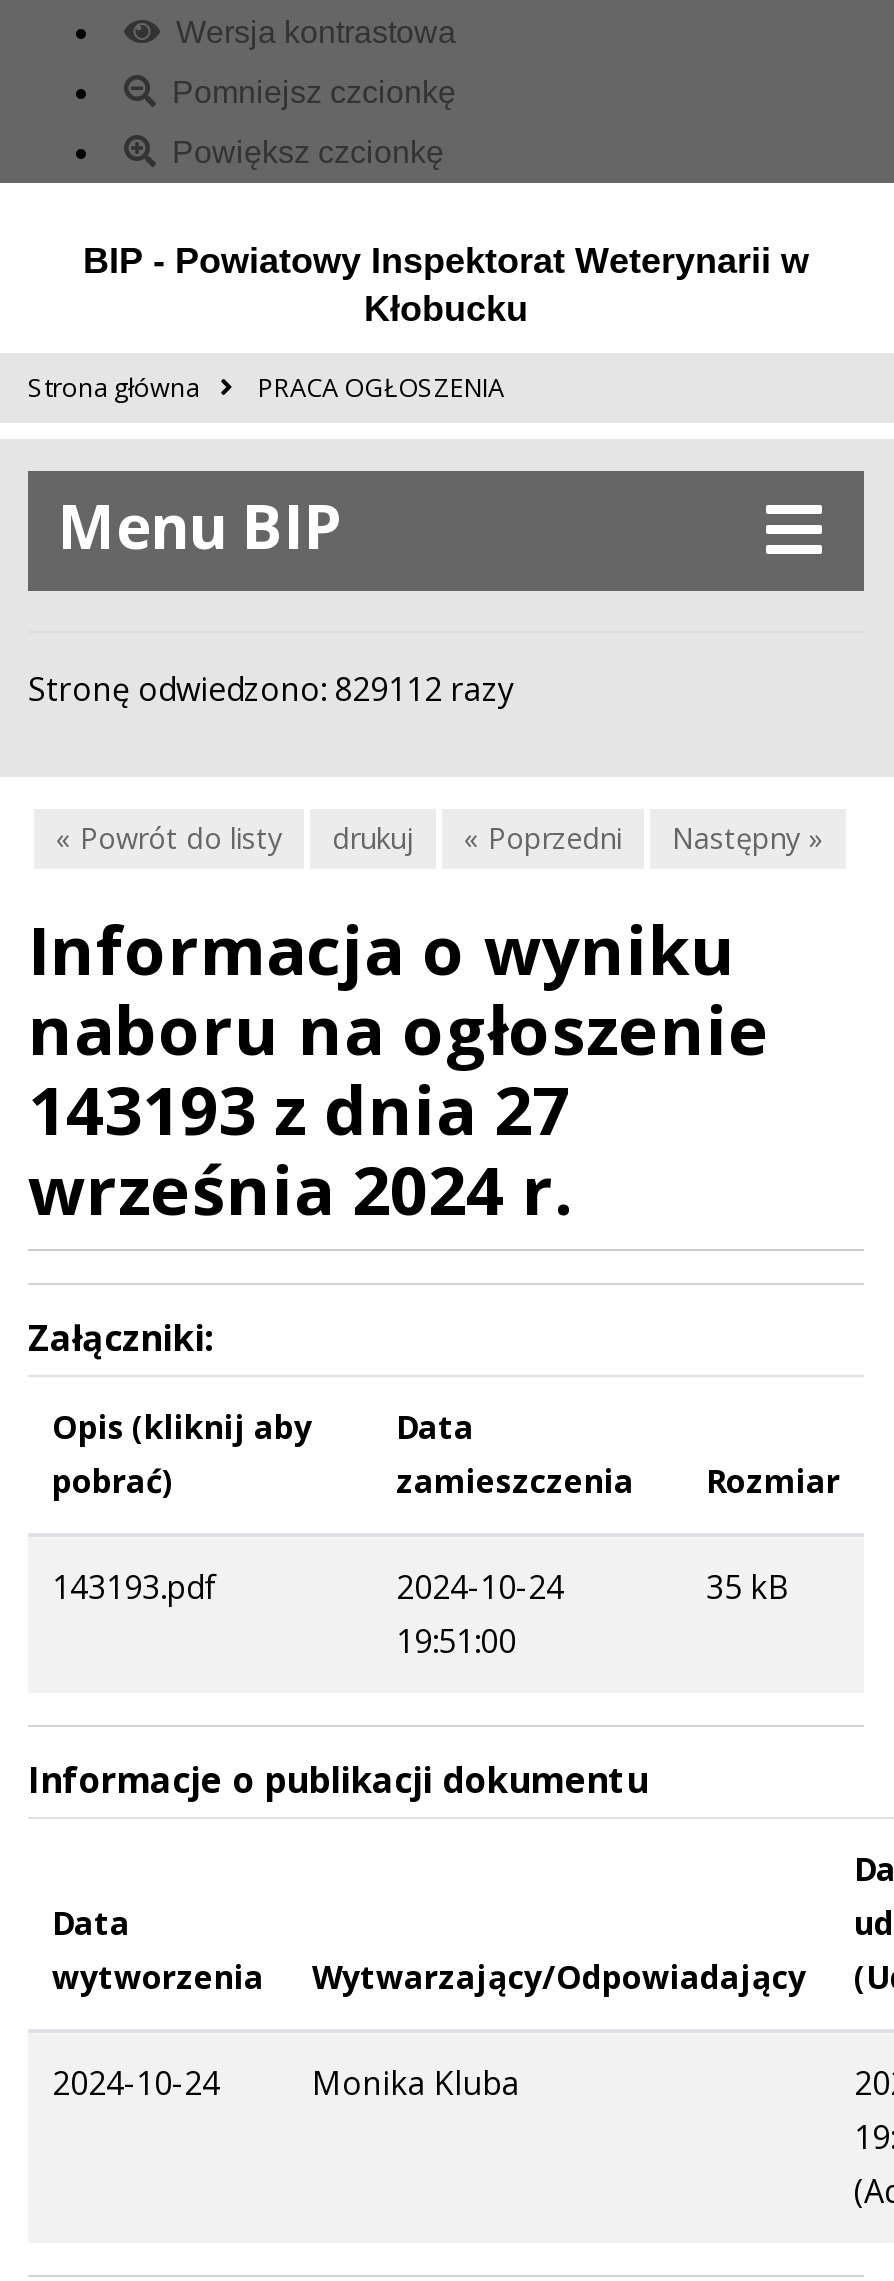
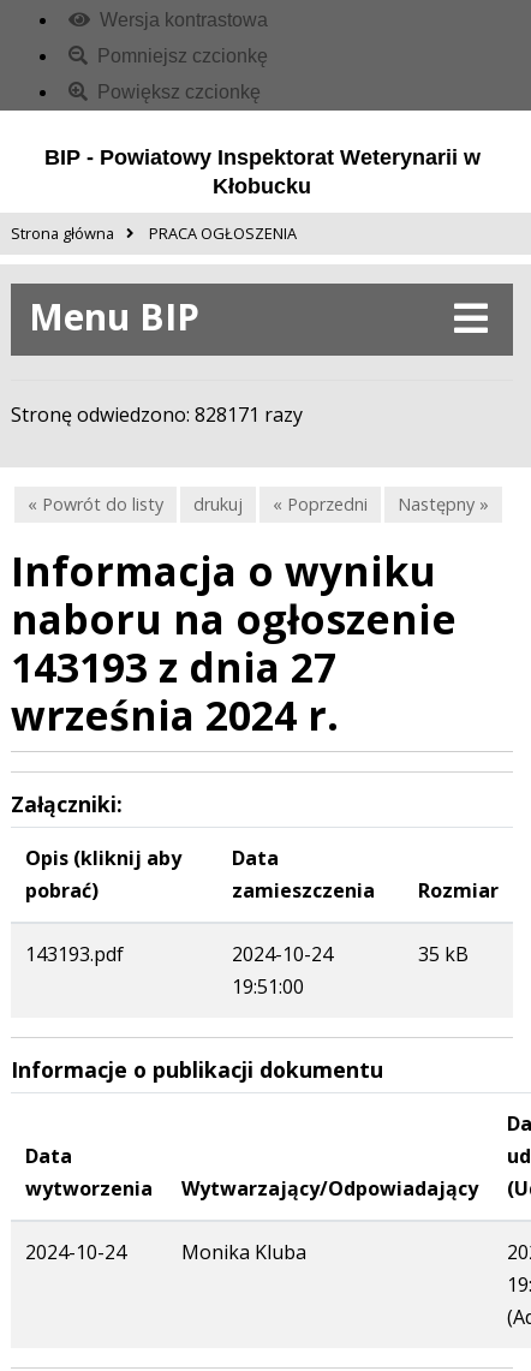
- Stronę odwiedzono: 829112 razy
+ Stronę odwiedzono: 828171 razy
